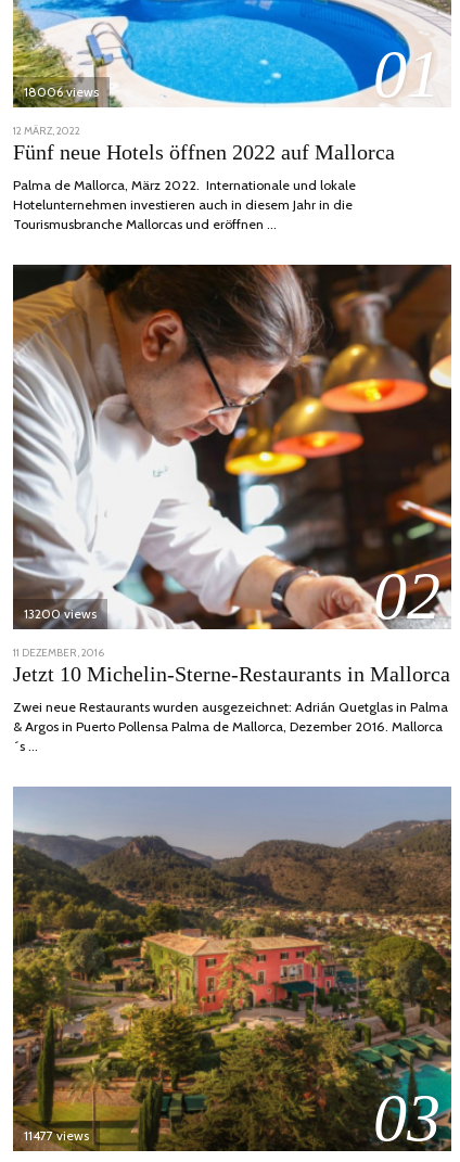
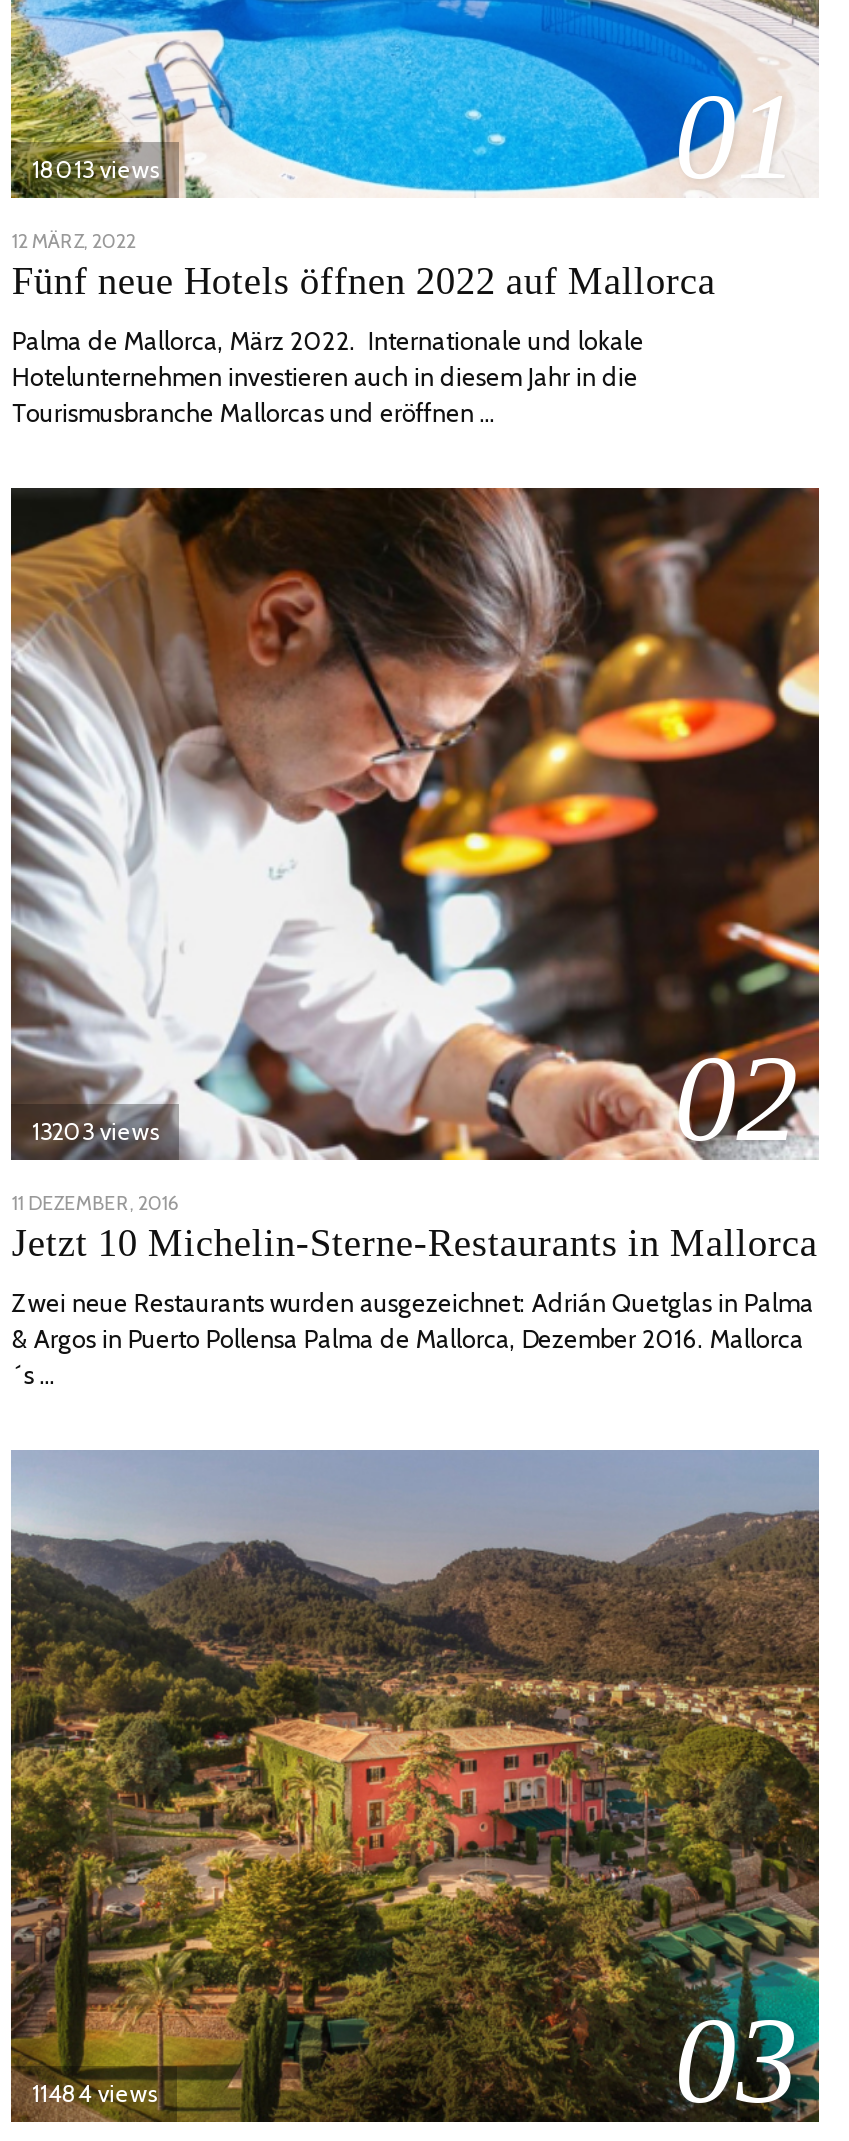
- 18006 views
+ 18013 views

- 13200 views
+ 13203 views

- 11477 views
+ 11484 views
